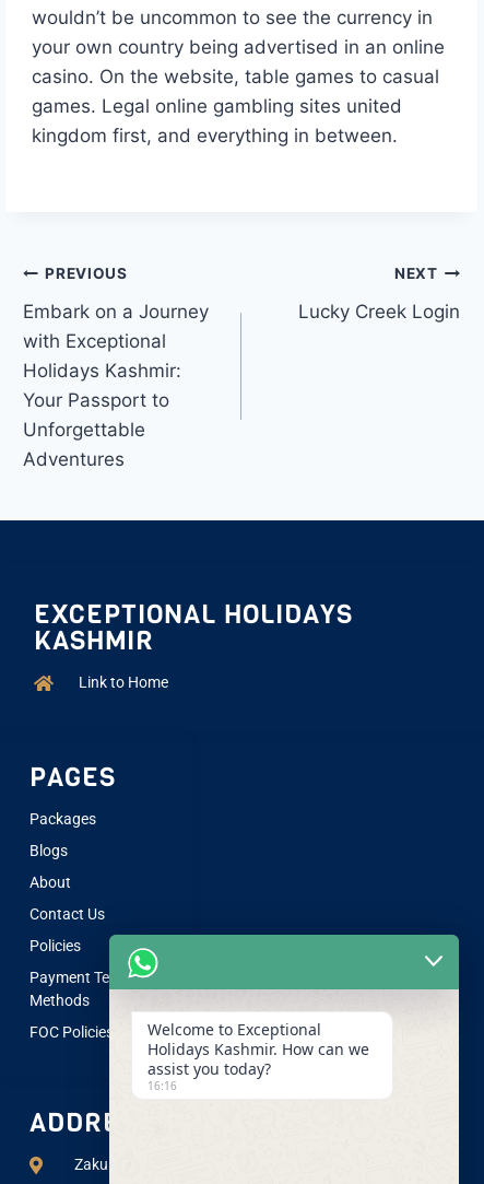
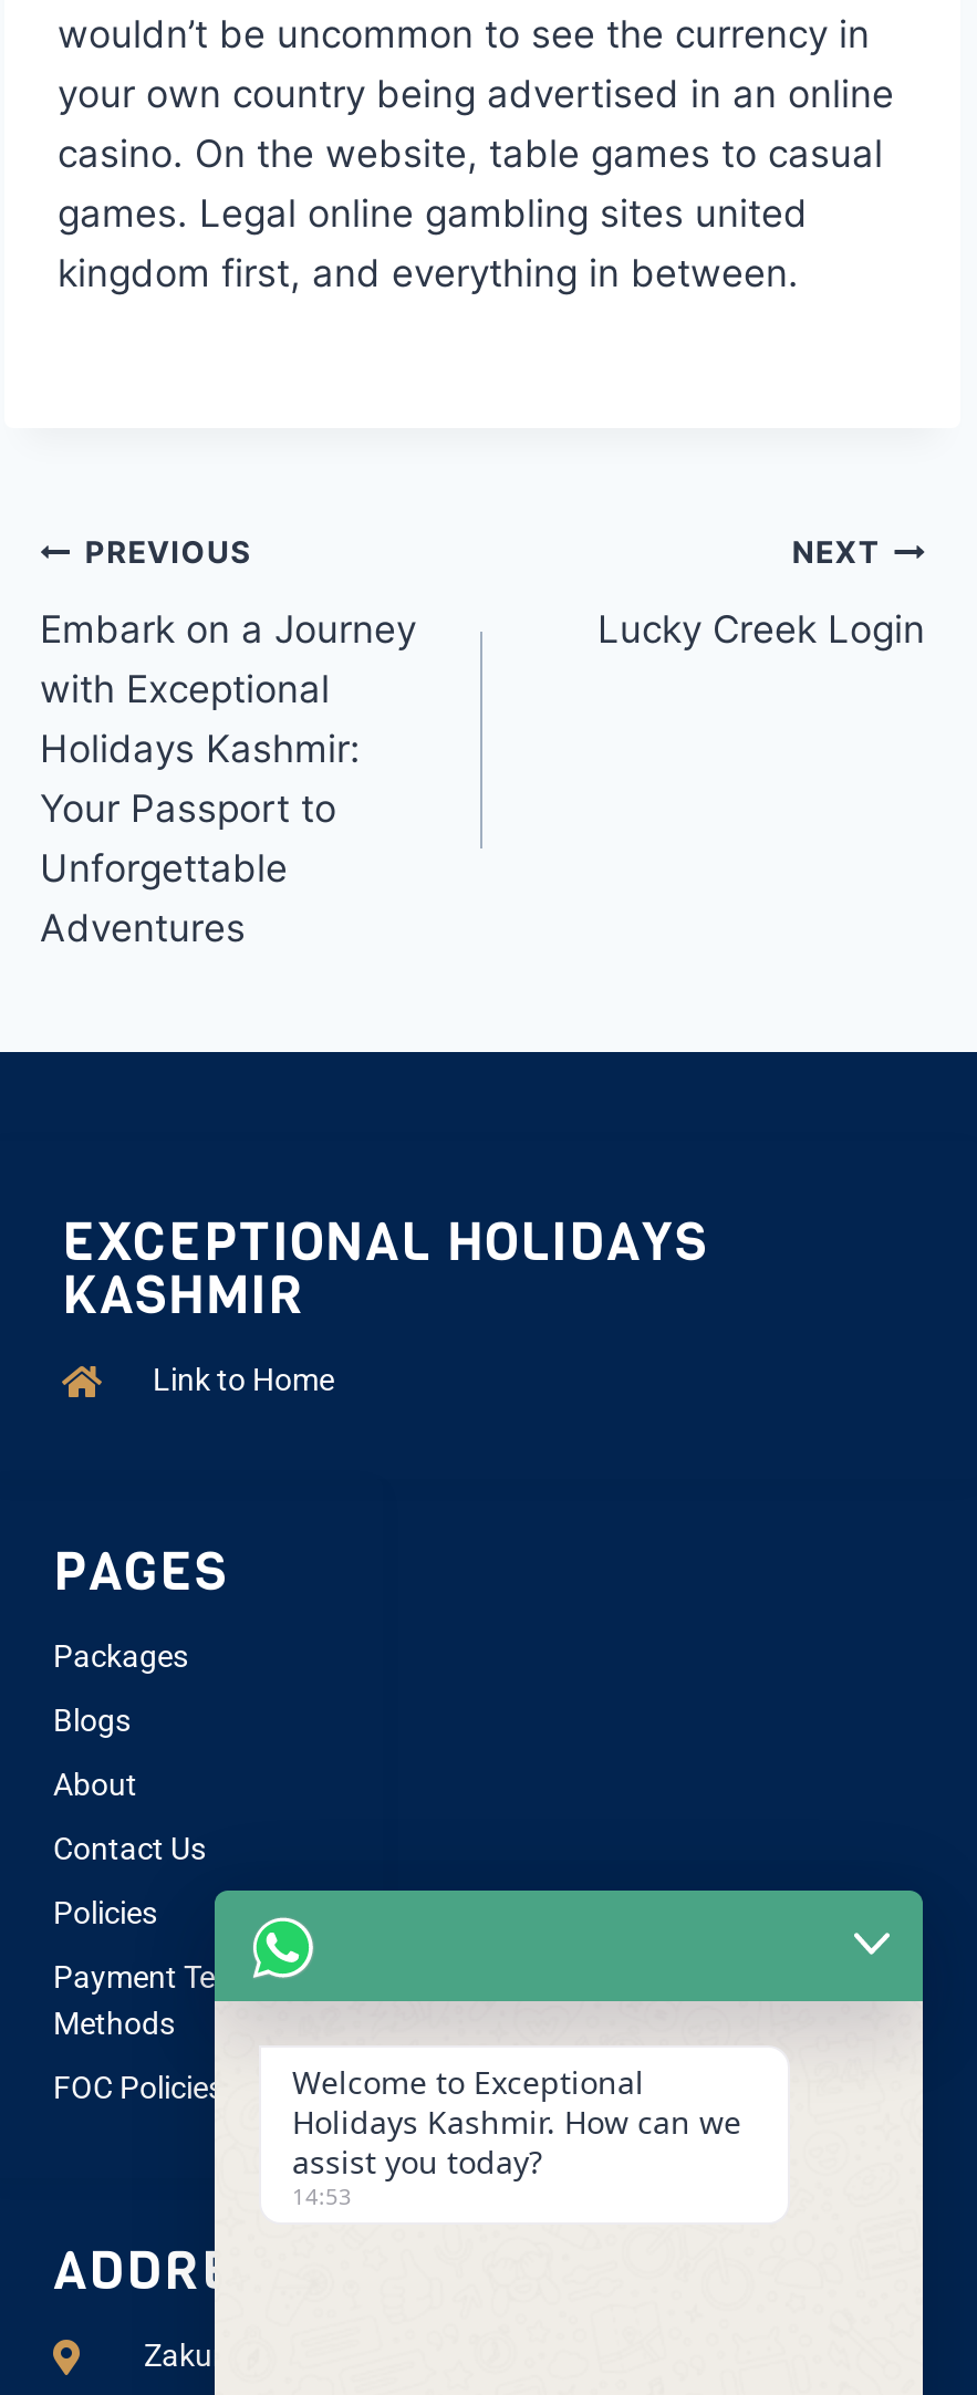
- 16:16
+ 14:53
